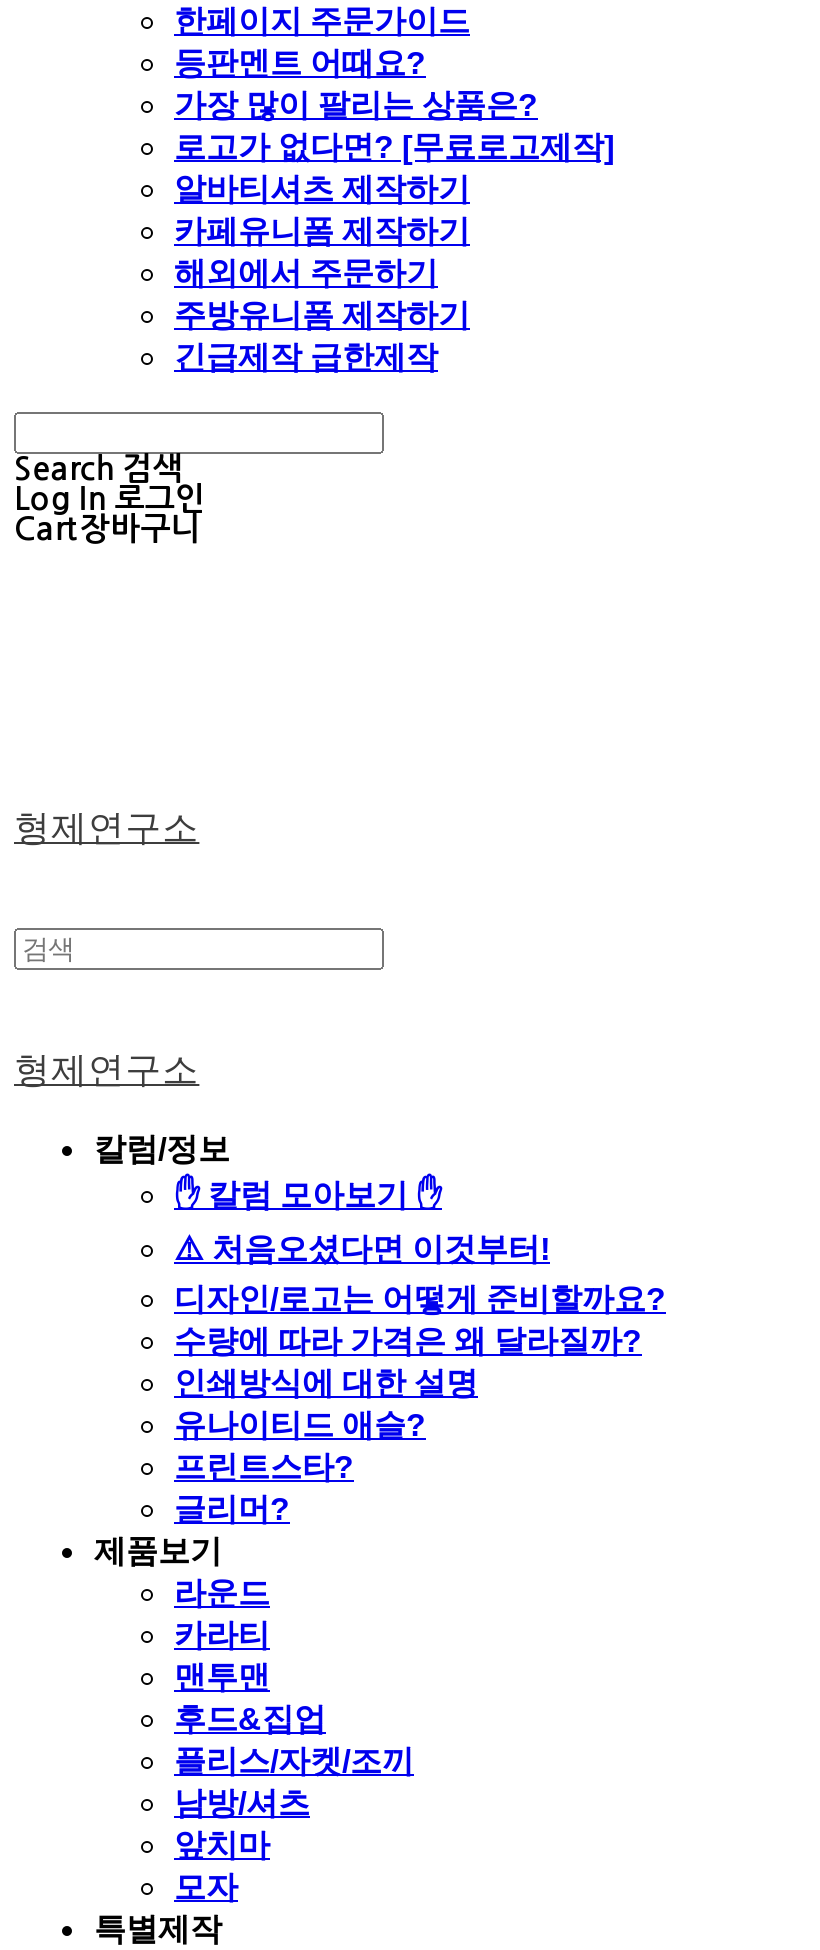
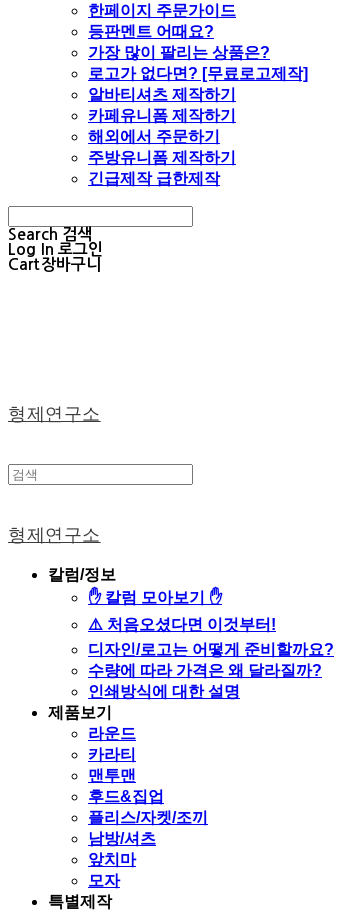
- 유나이티드 애슬?
- 프린트스타?
- 글리머?
